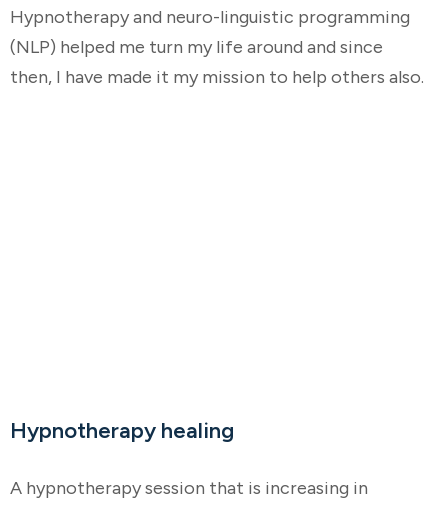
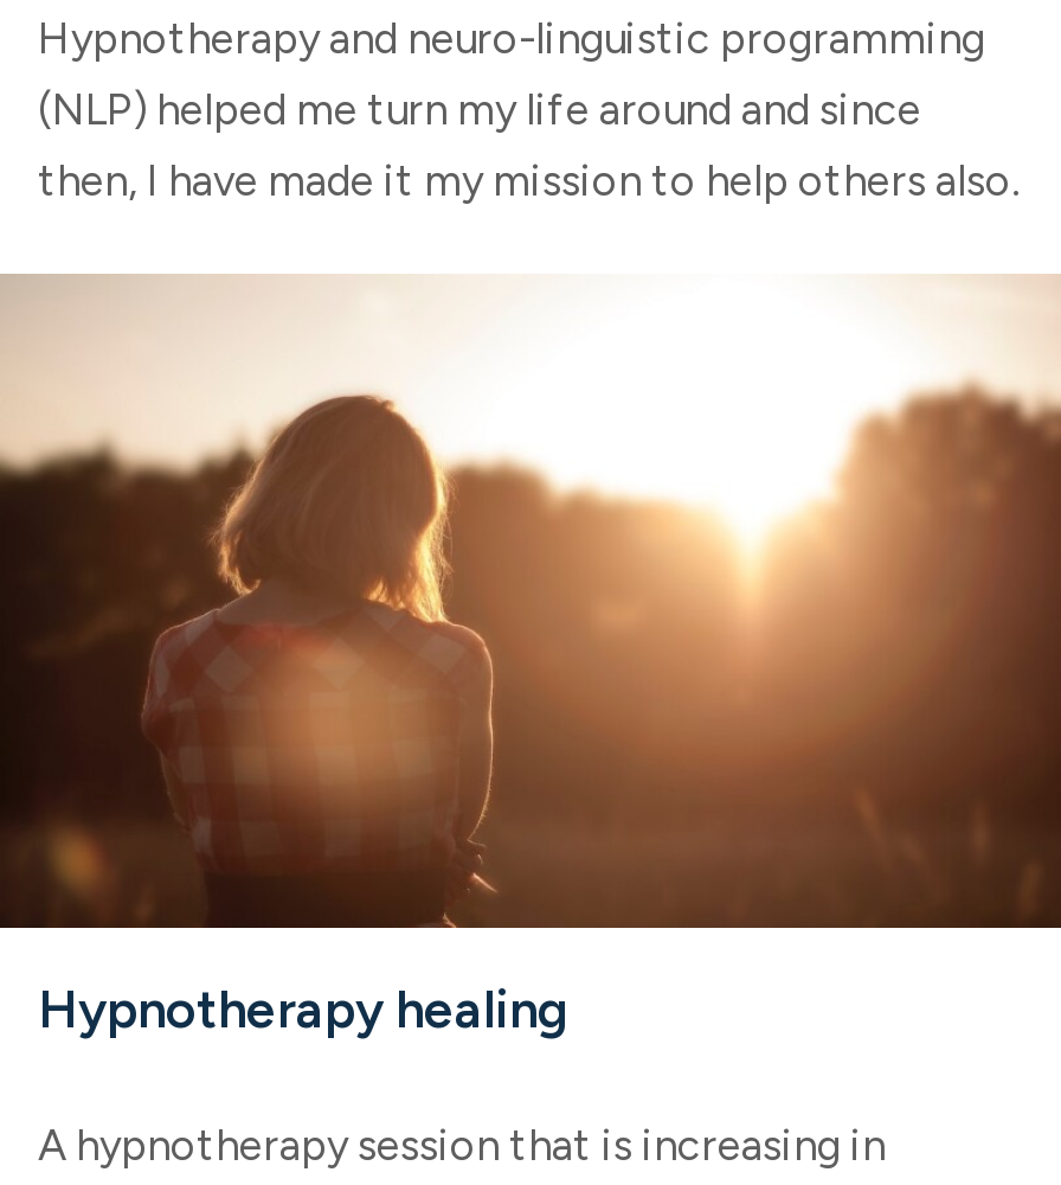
+ [image]
